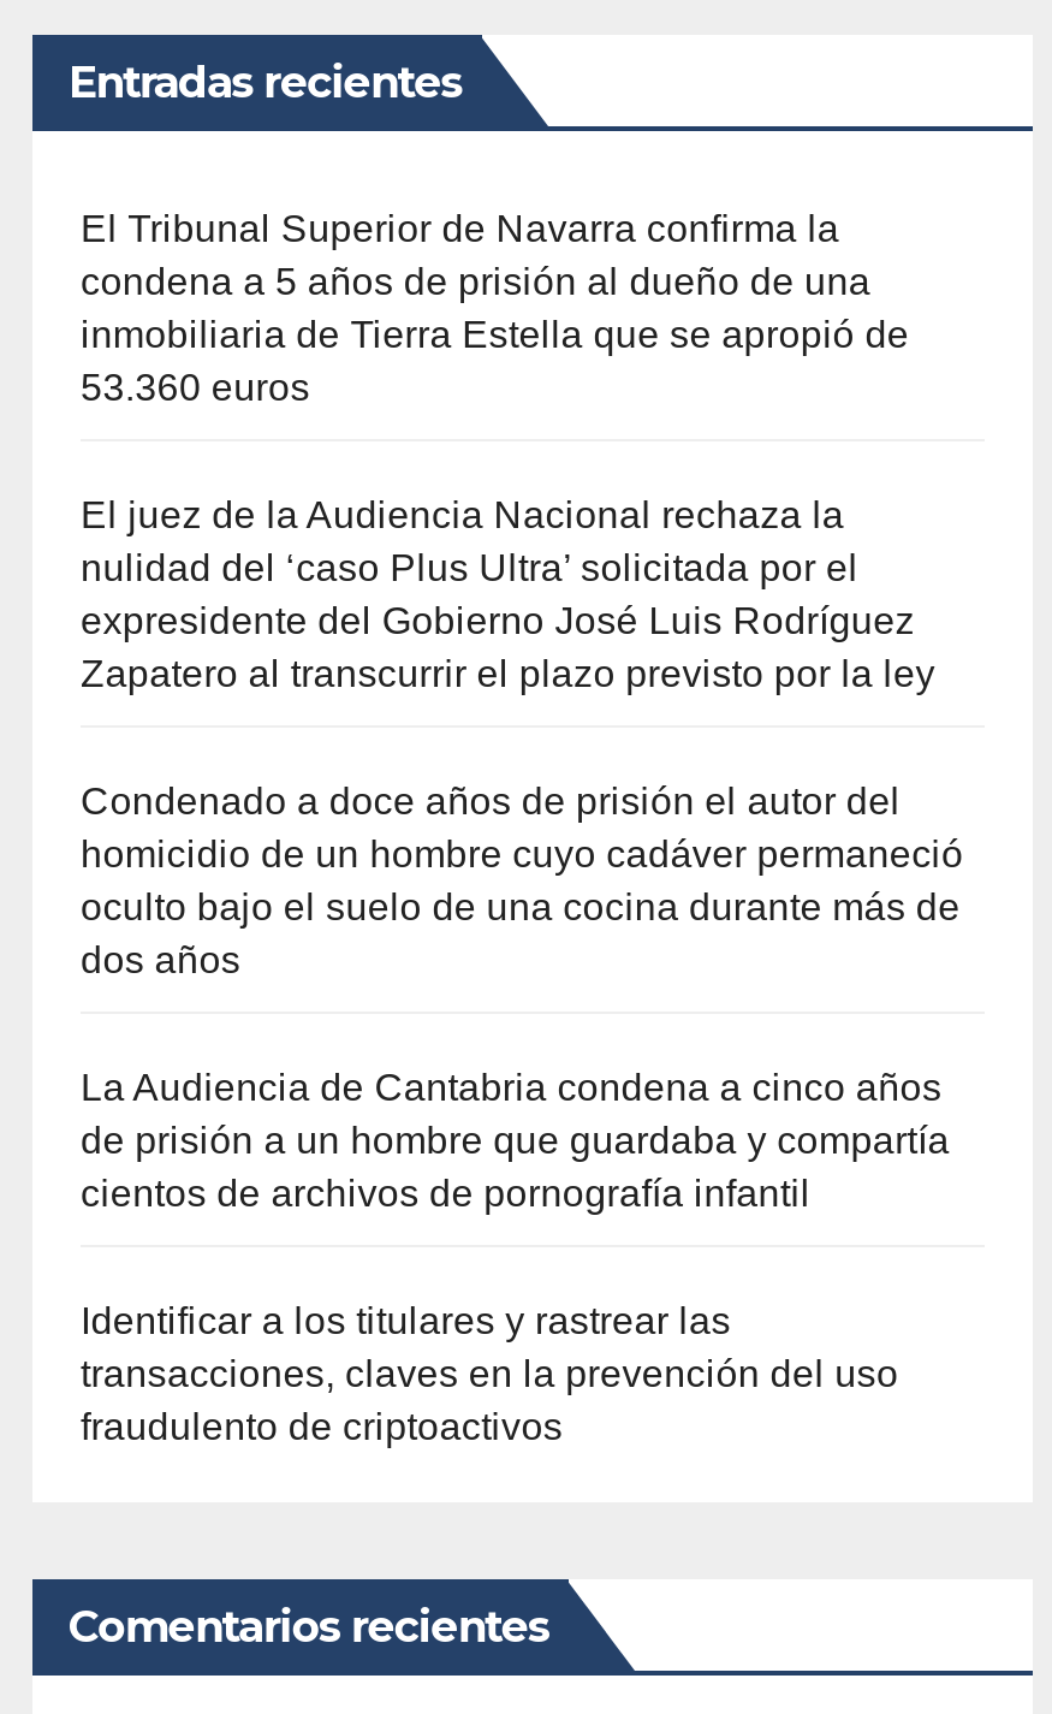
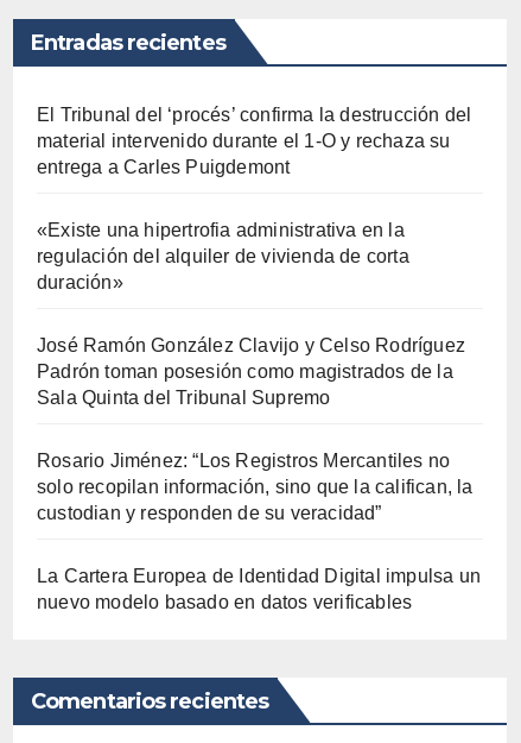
- El Tribunal Superior de Navarra confirma la
- condena a 5 años de prisión al dueño de una
- inmobiliaria de Tierra Estella que se apropió de
- 53.360 euros
+ El Tribunal del ‘procés’ confirma la destrucción del
+ material intervenido durante el 1-O y rechaza su
+ entrega a Carles Puigdemont

- El juez de la Audiencia Nacional rechaza la
- nulidad del ‘caso Plus Ultra’ solicitada por el
- expresidente del Gobierno José Luis Rodríguez
- Zapatero al transcurrir el plazo previsto por la ley
+ «Existe una hipertrofia administrativa en la
+ regulación del alquiler de vivienda de corta
+ duración»

- Condenado a doce años de prisión el autor del
- homicidio de un hombre cuyo cadáver permaneció
- oculto bajo el suelo de una cocina durante más de
- dos años
+ José Ramón González Clavijo y Celso Rodríguez
+ Padrón toman posesión como magistrados de la
+ Sala Quinta del Tribunal Supremo

- La Audiencia de Cantabria condena a cinco años
- de prisión a un hombre que guardaba y compartía
- cientos de archivos de pornografía infantil
+ Rosario Jiménez: “Los Registros Mercantiles no
+ solo recopilan información, sino que la califican, la
+ custodian y responden de su veracidad”

- Identificar a los titulares y rastrear las
- transacciones, claves en la prevención del uso
- fraudulento de criptoactivos
+ La Cartera Europea de Identidad Digital impulsa un
+ nuevo modelo basado en datos verificables
